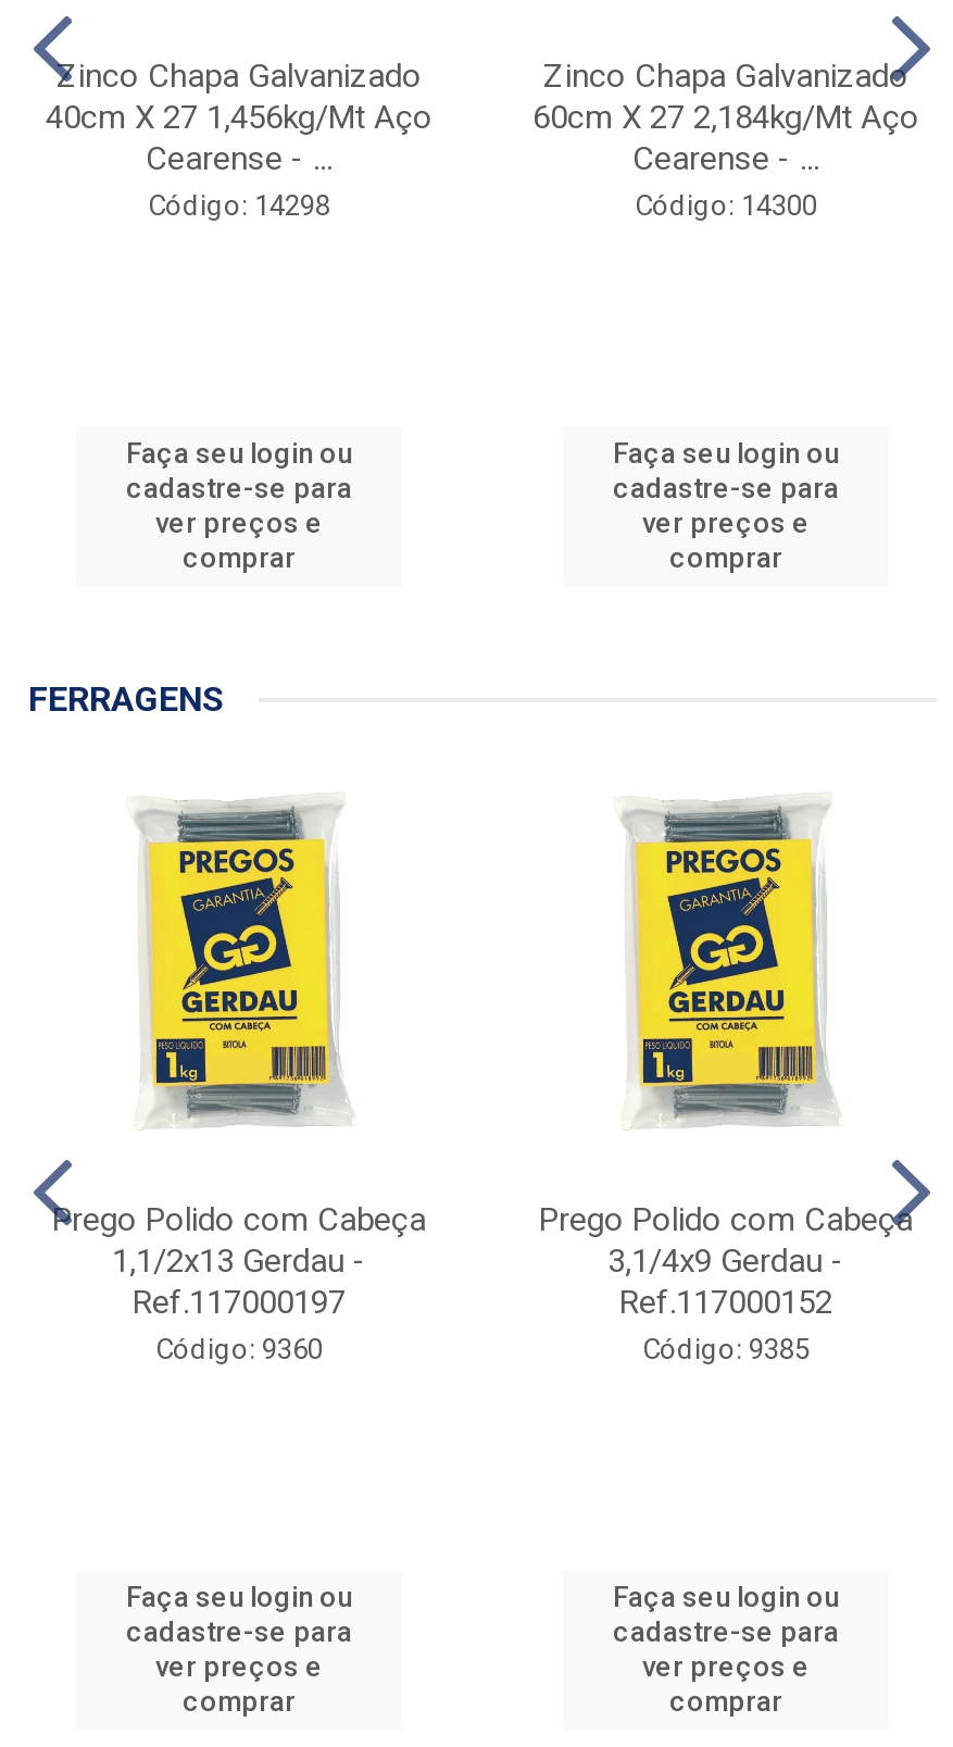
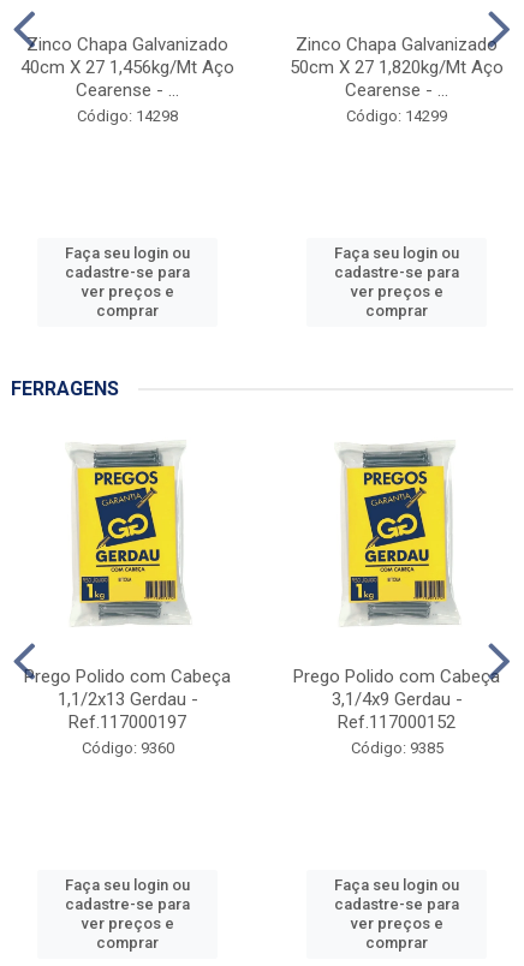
- 60cm X 27 2,184kg/Mt Aço
+ 50cm X 27 1,820kg/Mt Aço

- Código: 14300
+ Código: 14299
